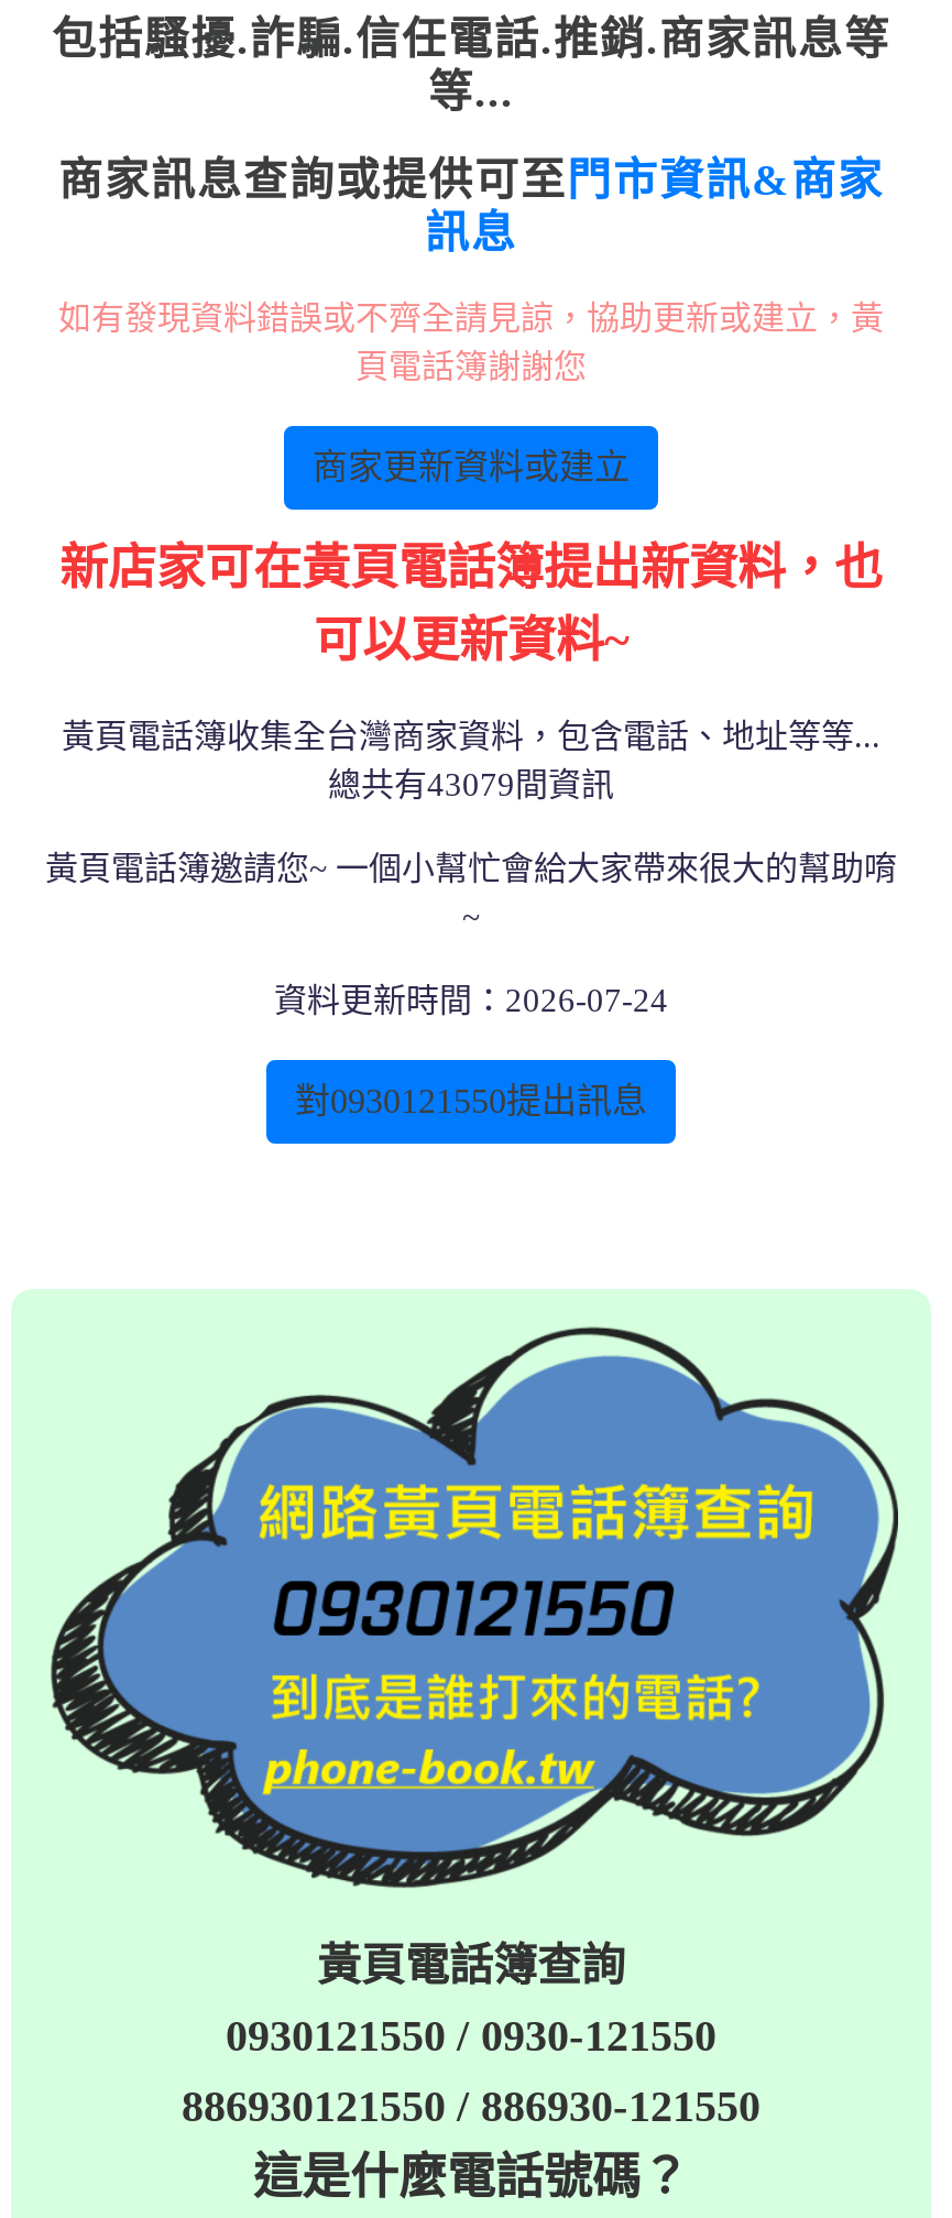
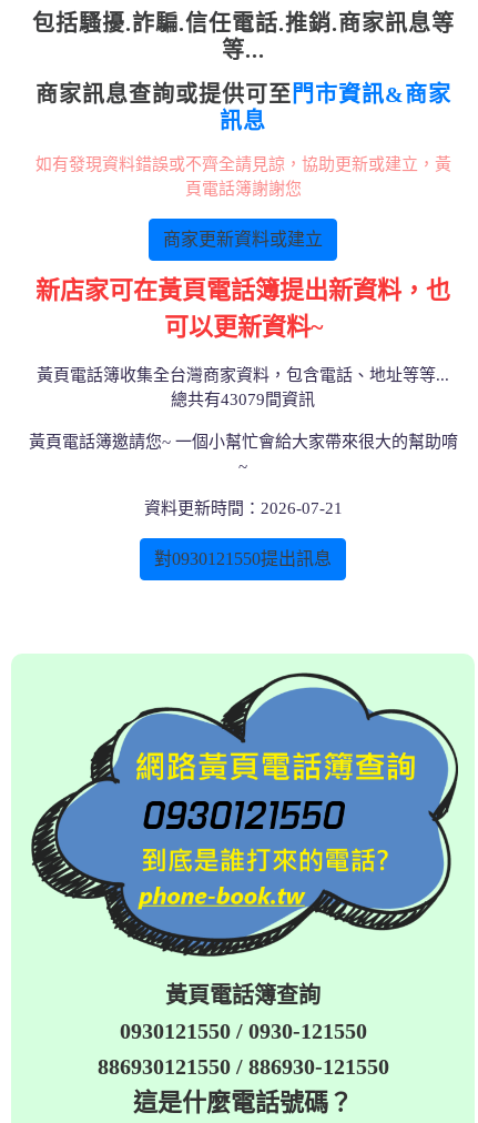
- 資料更新時間：2026-07-24
+ 資料更新時間：2026-07-21
